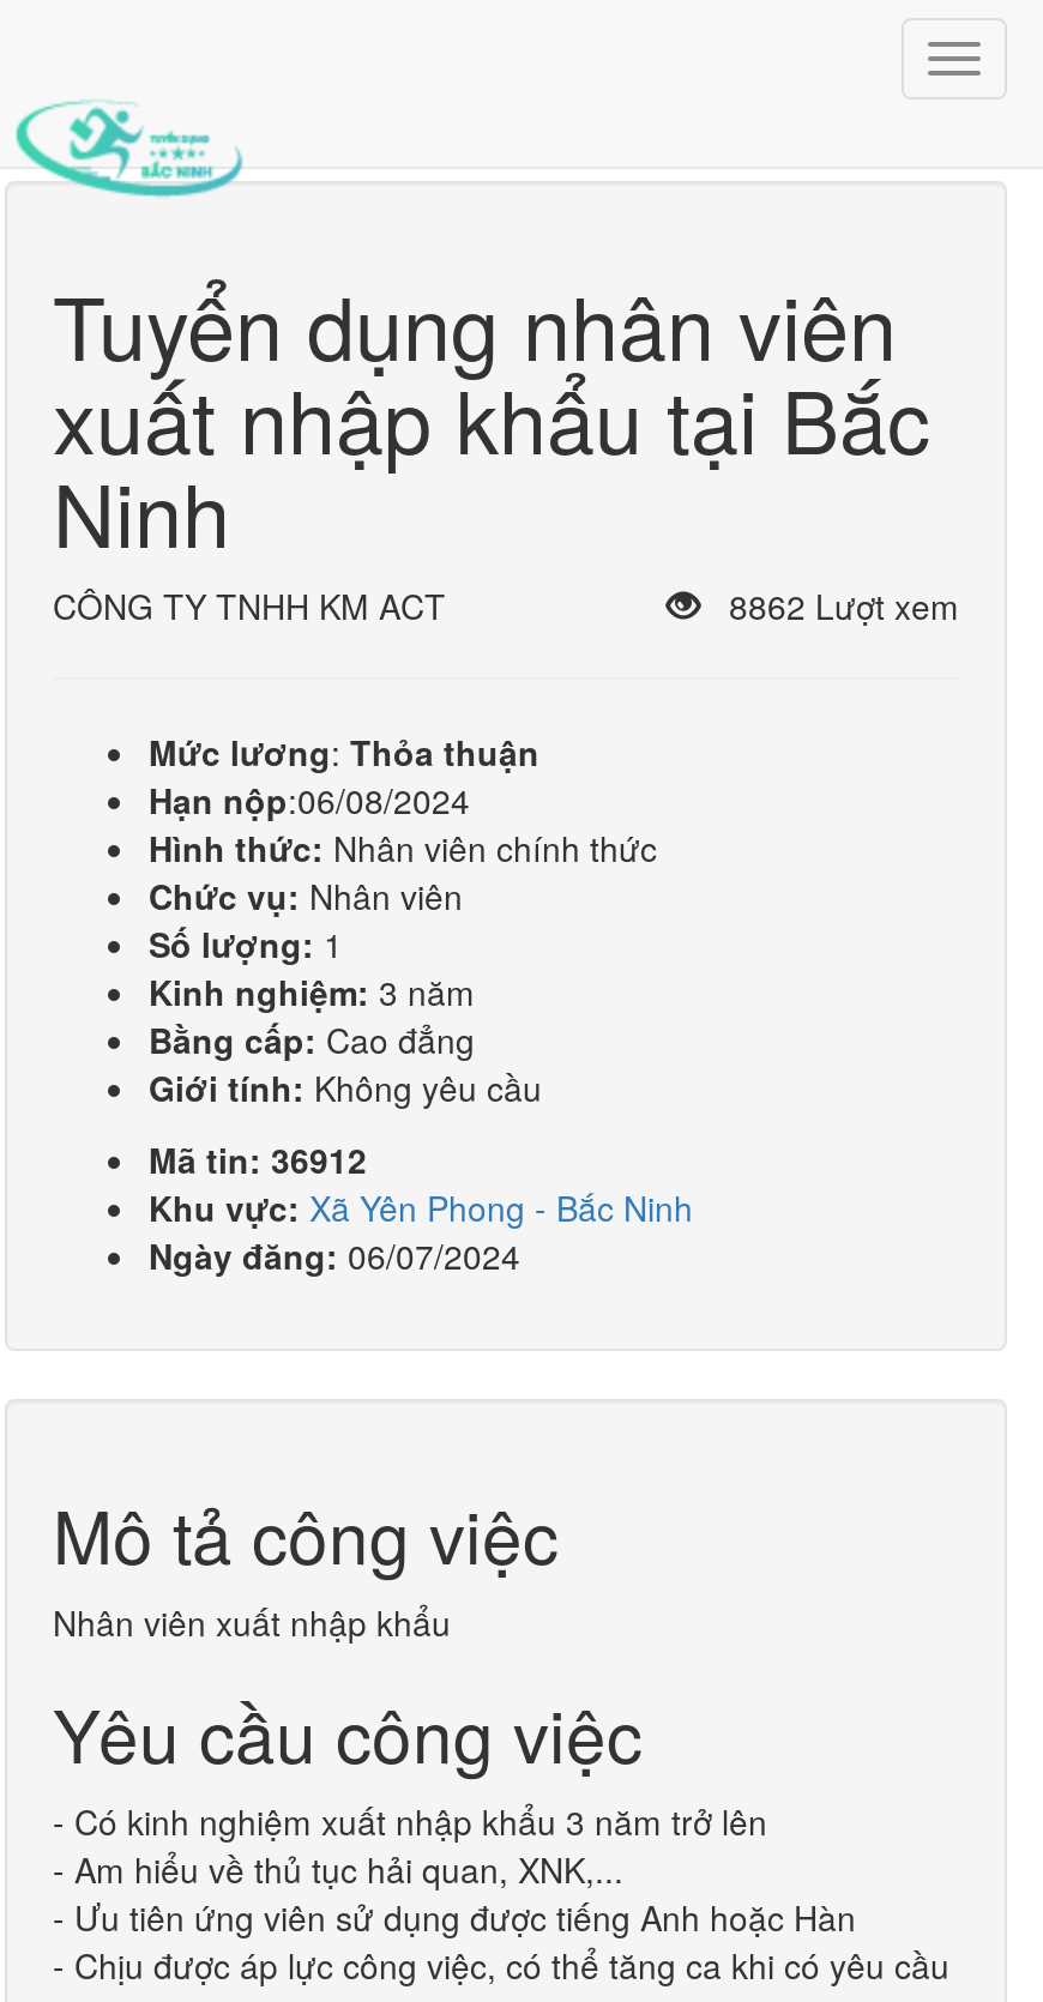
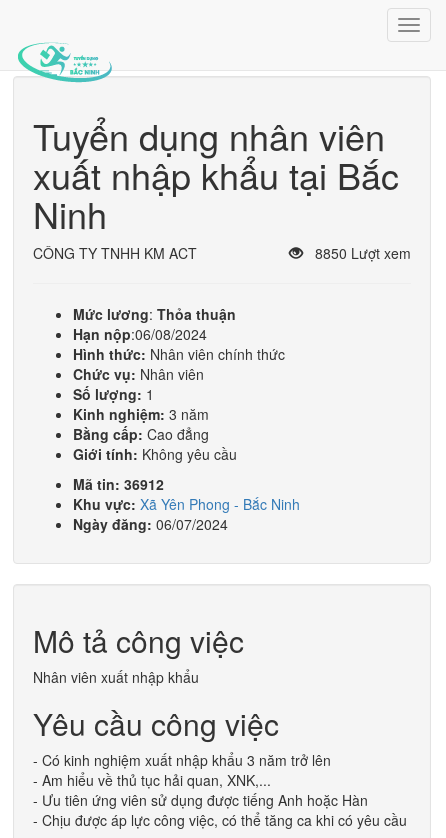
- 8862 Lượt xem
+ 8850 Lượt xem
